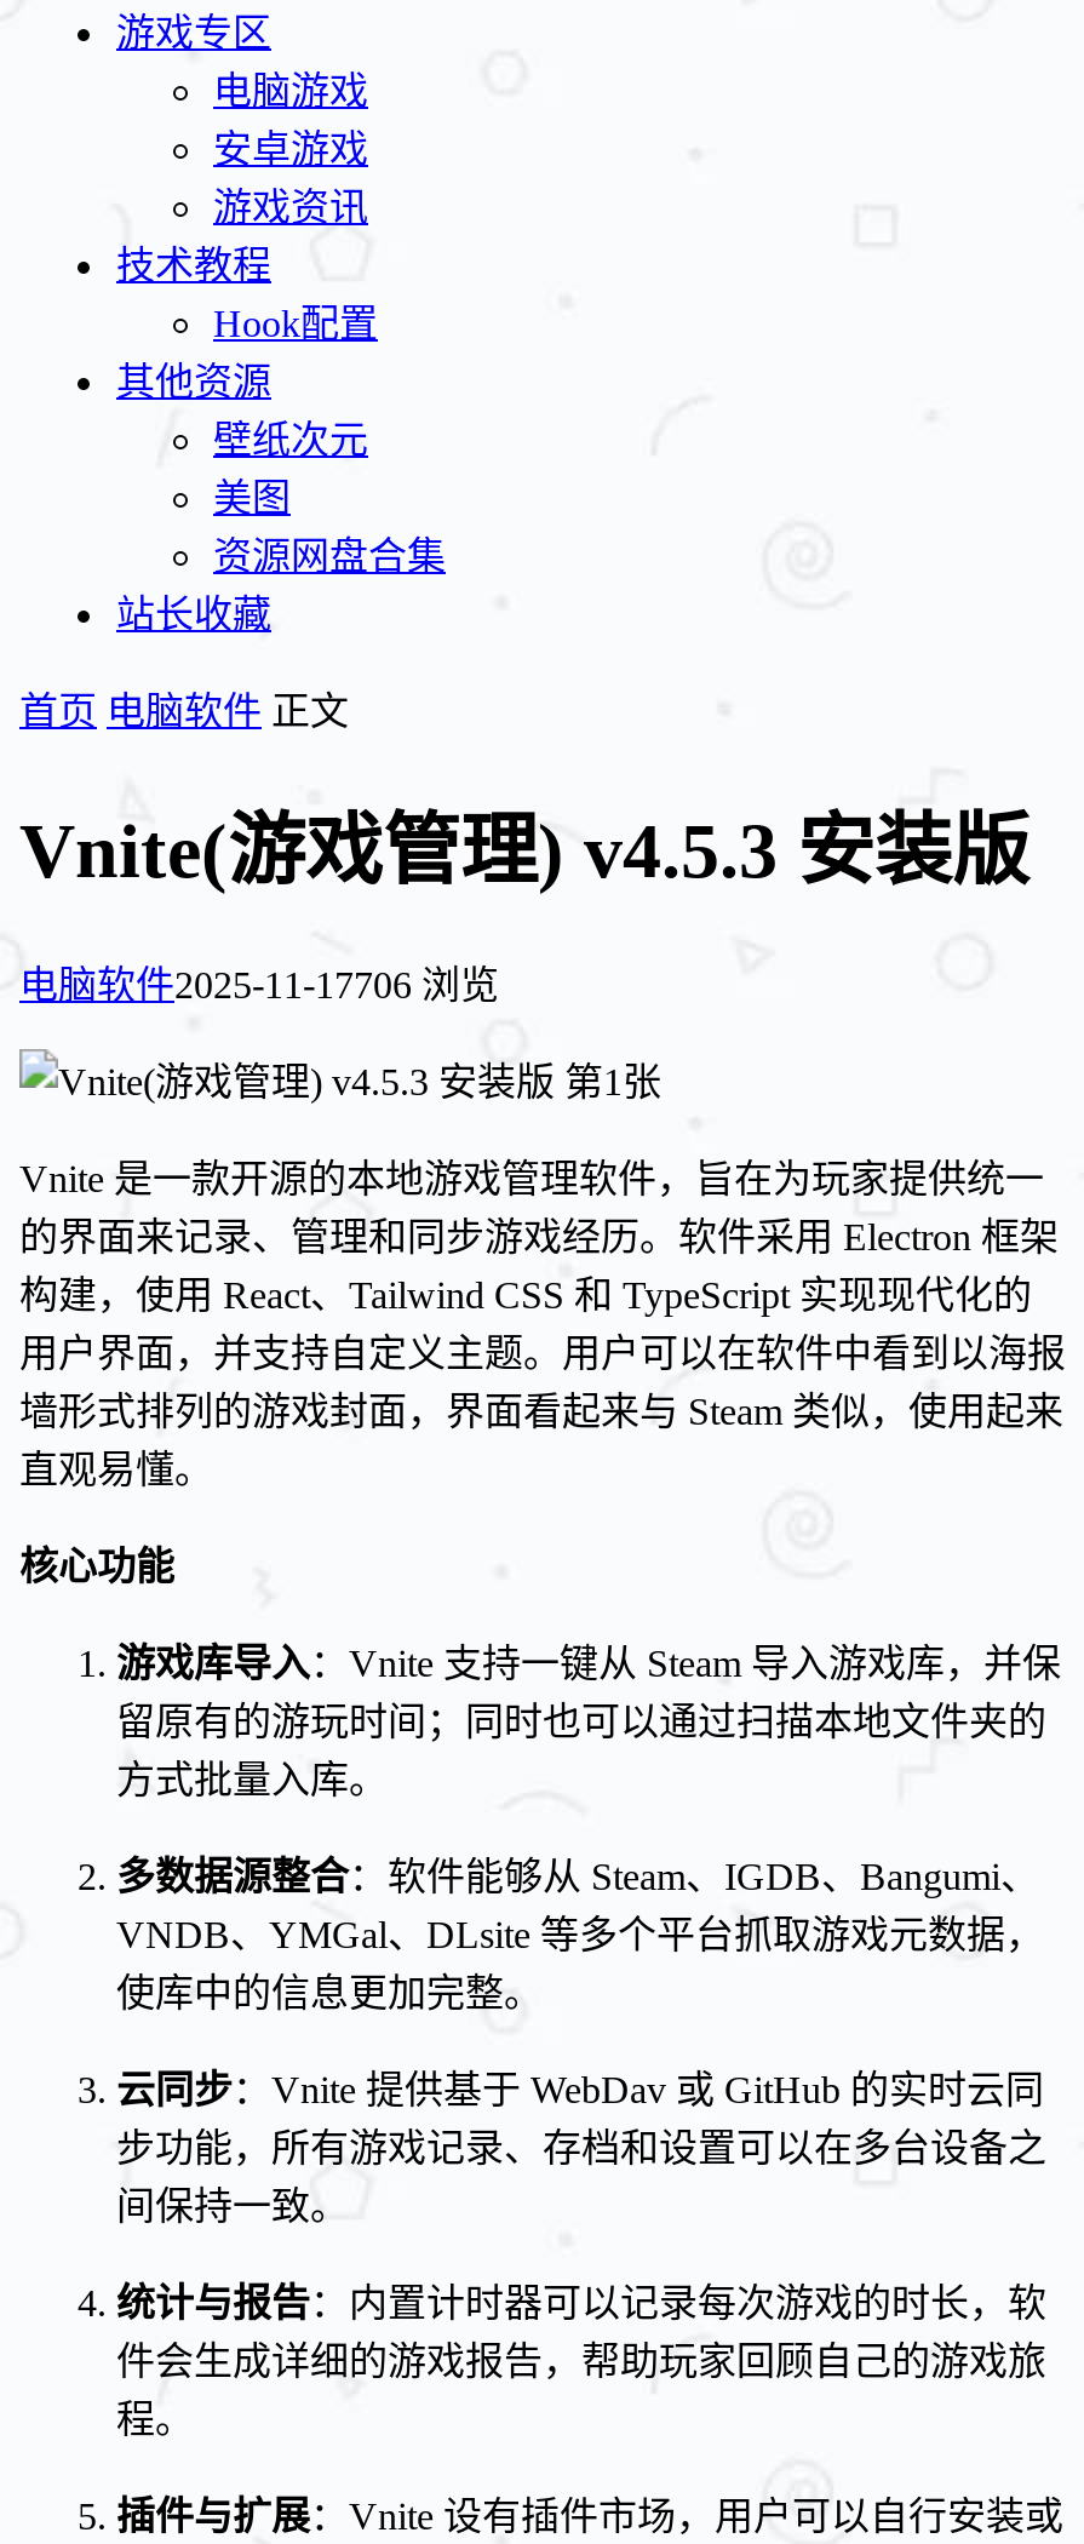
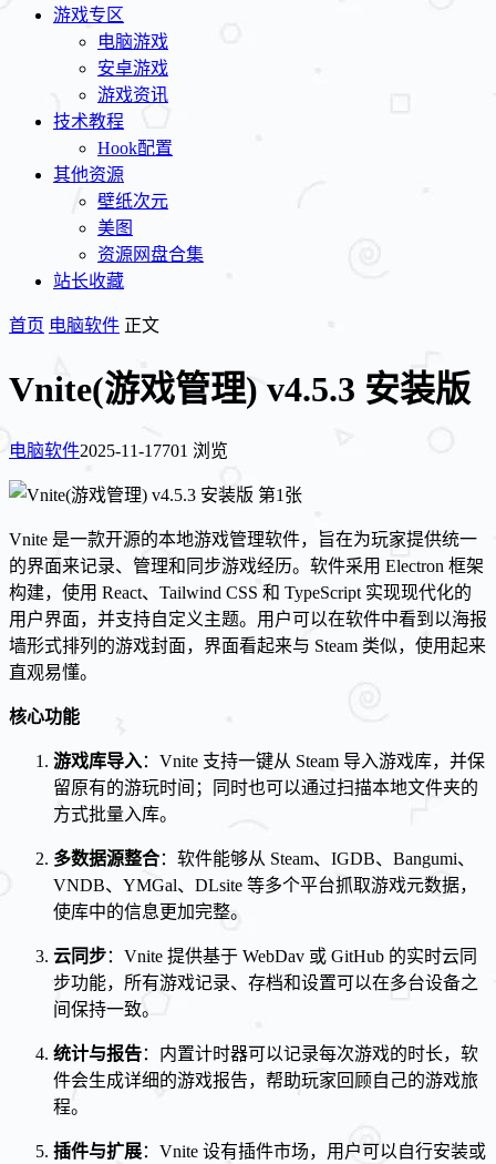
- 电脑软件2025-11-17706 浏览
+ 电脑软件2025-11-17701 浏览
